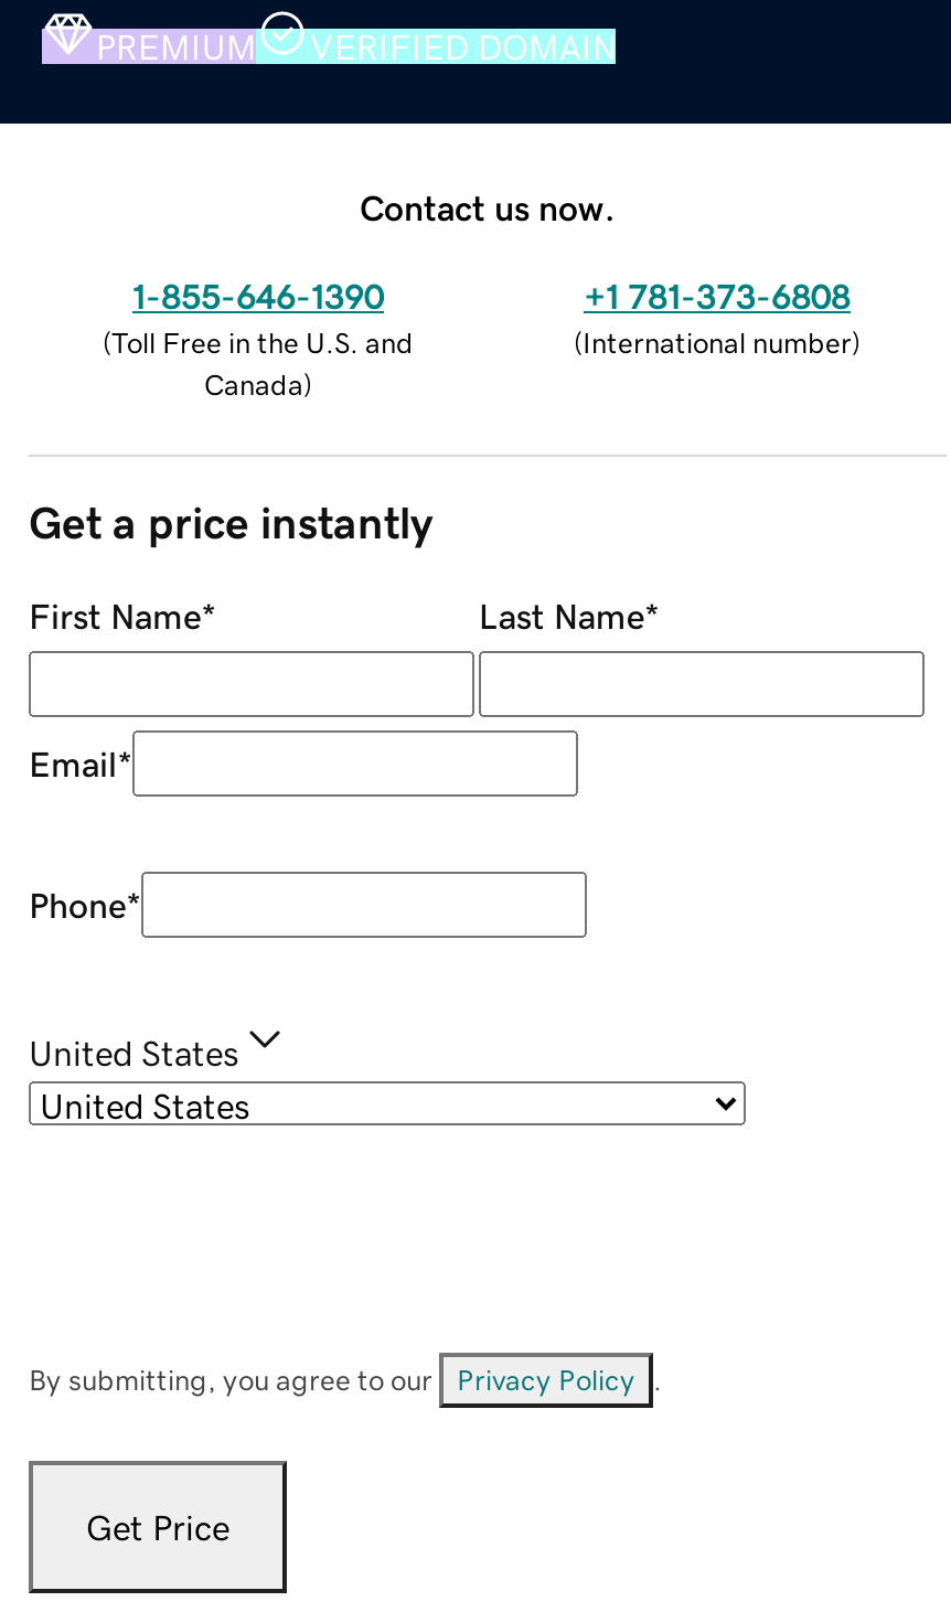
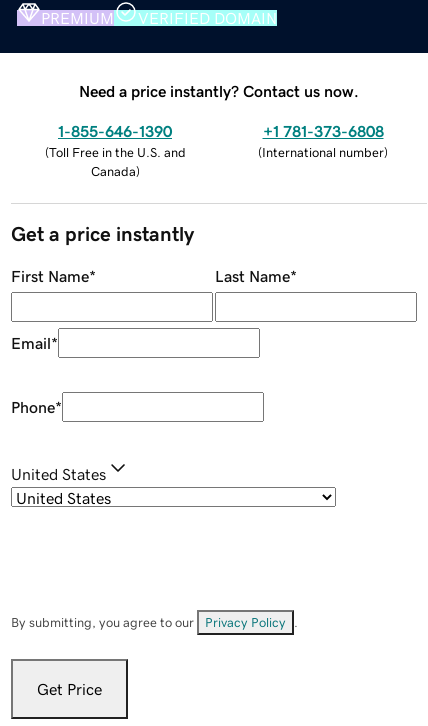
- Contact us now.
+ Need a price instantly? Contact us now.
